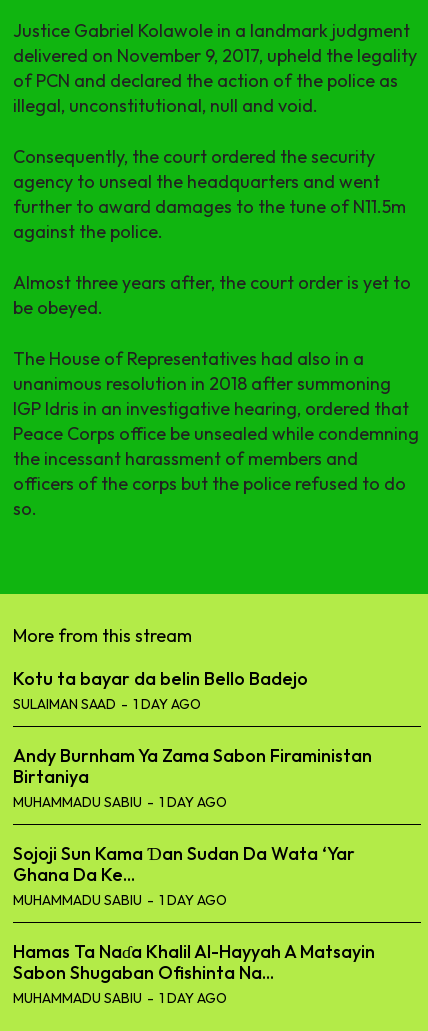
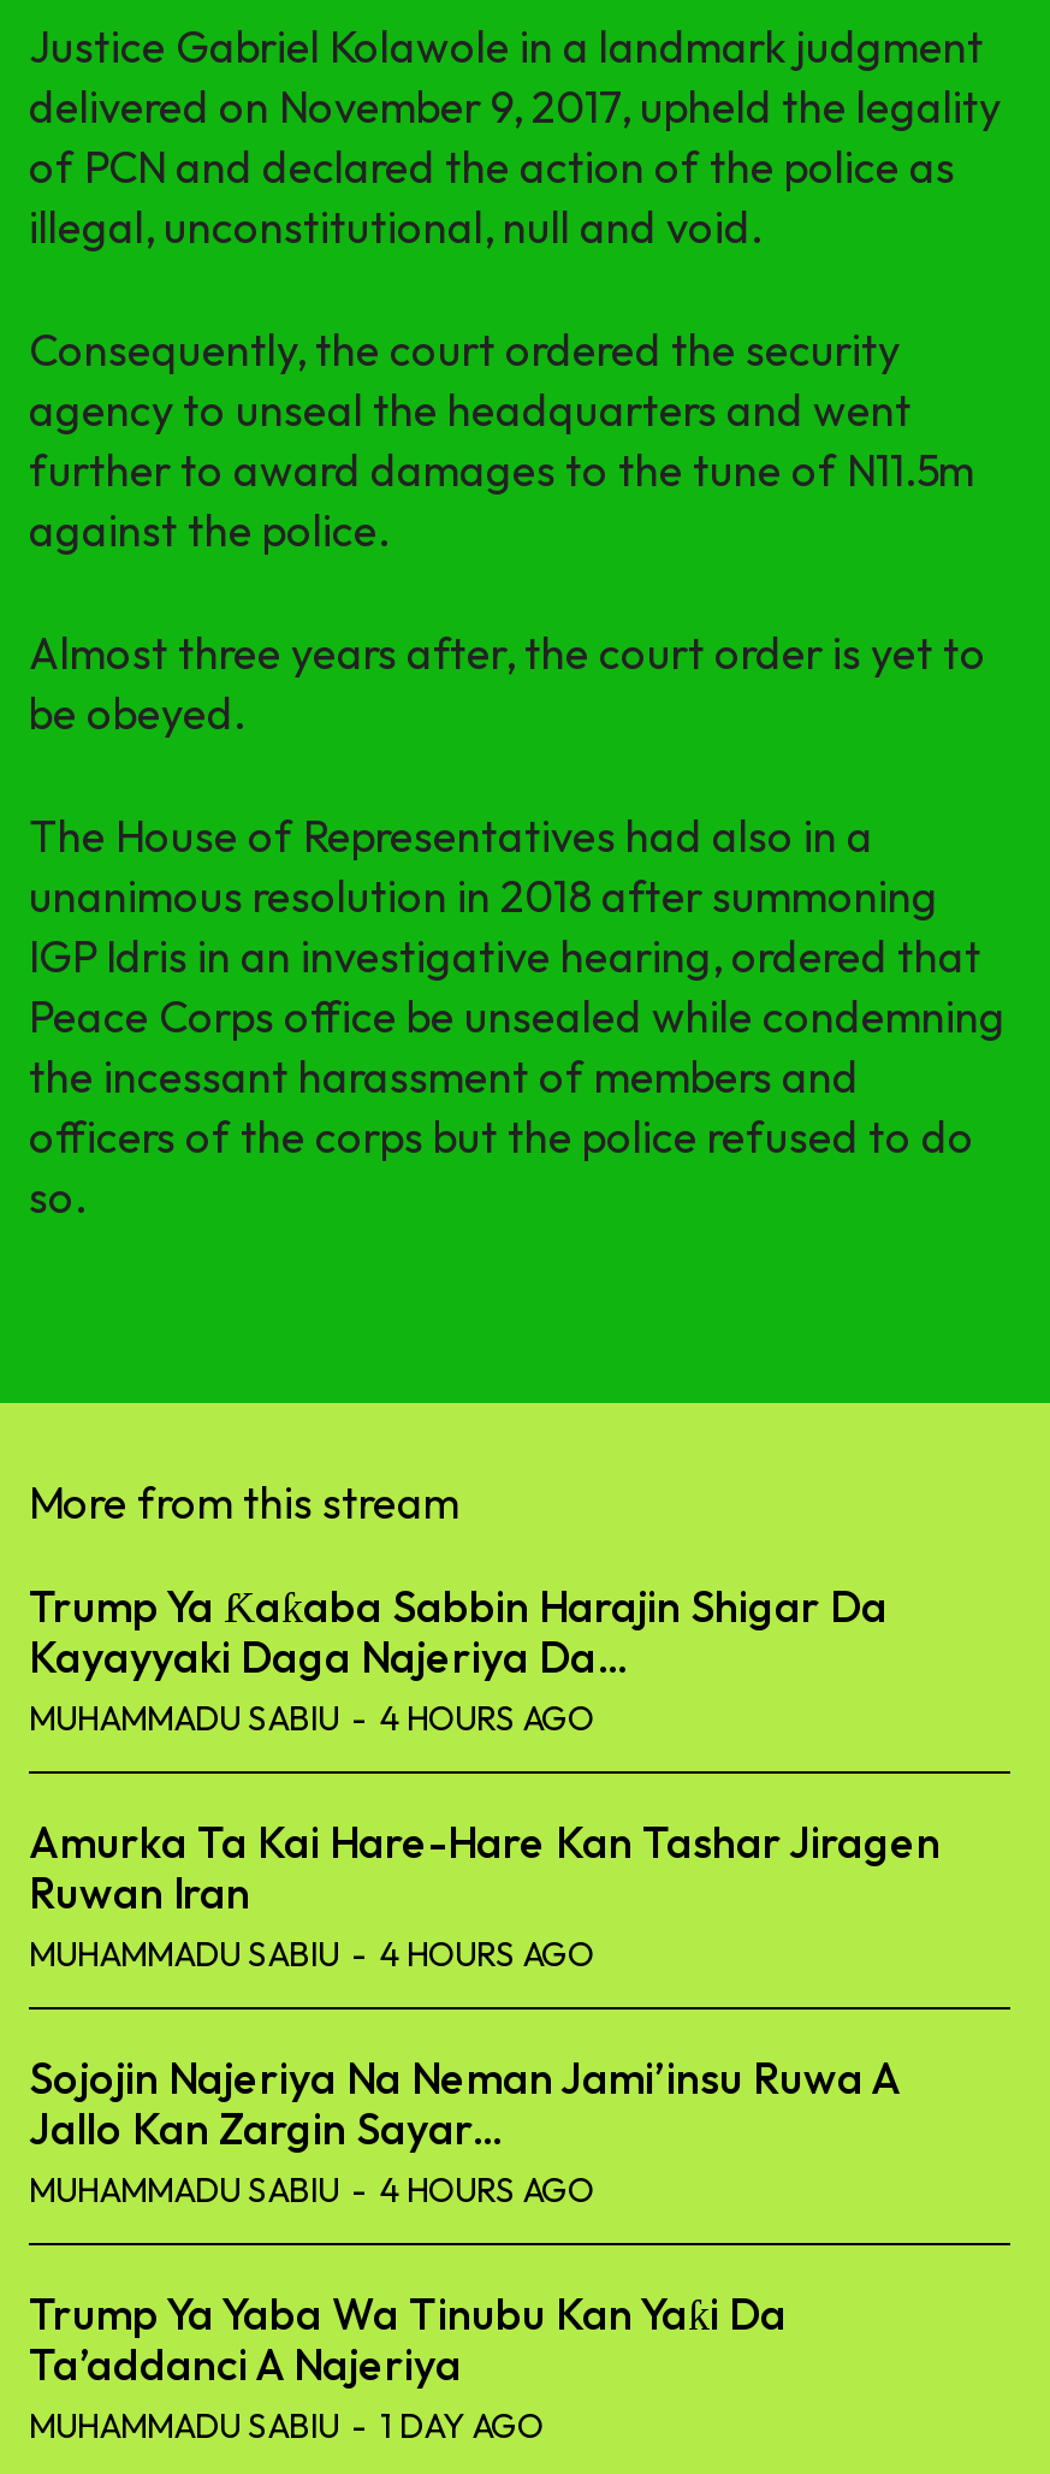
- Kotu ta bayar da belin Bello Badejo
- SULAIMAN SAAD - 1 DAY AGO
+ Trump Ya Ƙaƙaba Sabbin Harajin Shigar Da
+ Kayayyaki Daga Najeriya Da...
+ MUHAMMADU SABIU - 4 HOURS AGO

- Andy Burnham Ya Zama Sabon Firaministan
- Birtaniya
- MUHAMMADU SABIU - 1 DAY AGO
+ Amurka Ta Kai Hare-Hare Kan Tashar Jiragen
+ Ruwan Iran
+ MUHAMMADU SABIU - 4 HOURS AGO

- Sojoji Sun Kama Ɗan Sudan Da Wata ‘Yar
- Ghana Da Ke...
- MUHAMMADU SABIU - 1 DAY AGO
+ Sojojin Najeriya Na Neman Jami’insu Ruwa A
+ Jallo Kan Zargin Sayar...
+ MUHAMMADU SABIU - 4 HOURS AGO

- Hamas Ta Naɗa Khalil Al-Hayyah A Matsayin
- Sabon Shugaban Ofishinta Na...
+ Trump Ya Yaba Wa Tinubu Kan Yaƙi Da
+ Ta’addanci A Najeriya
